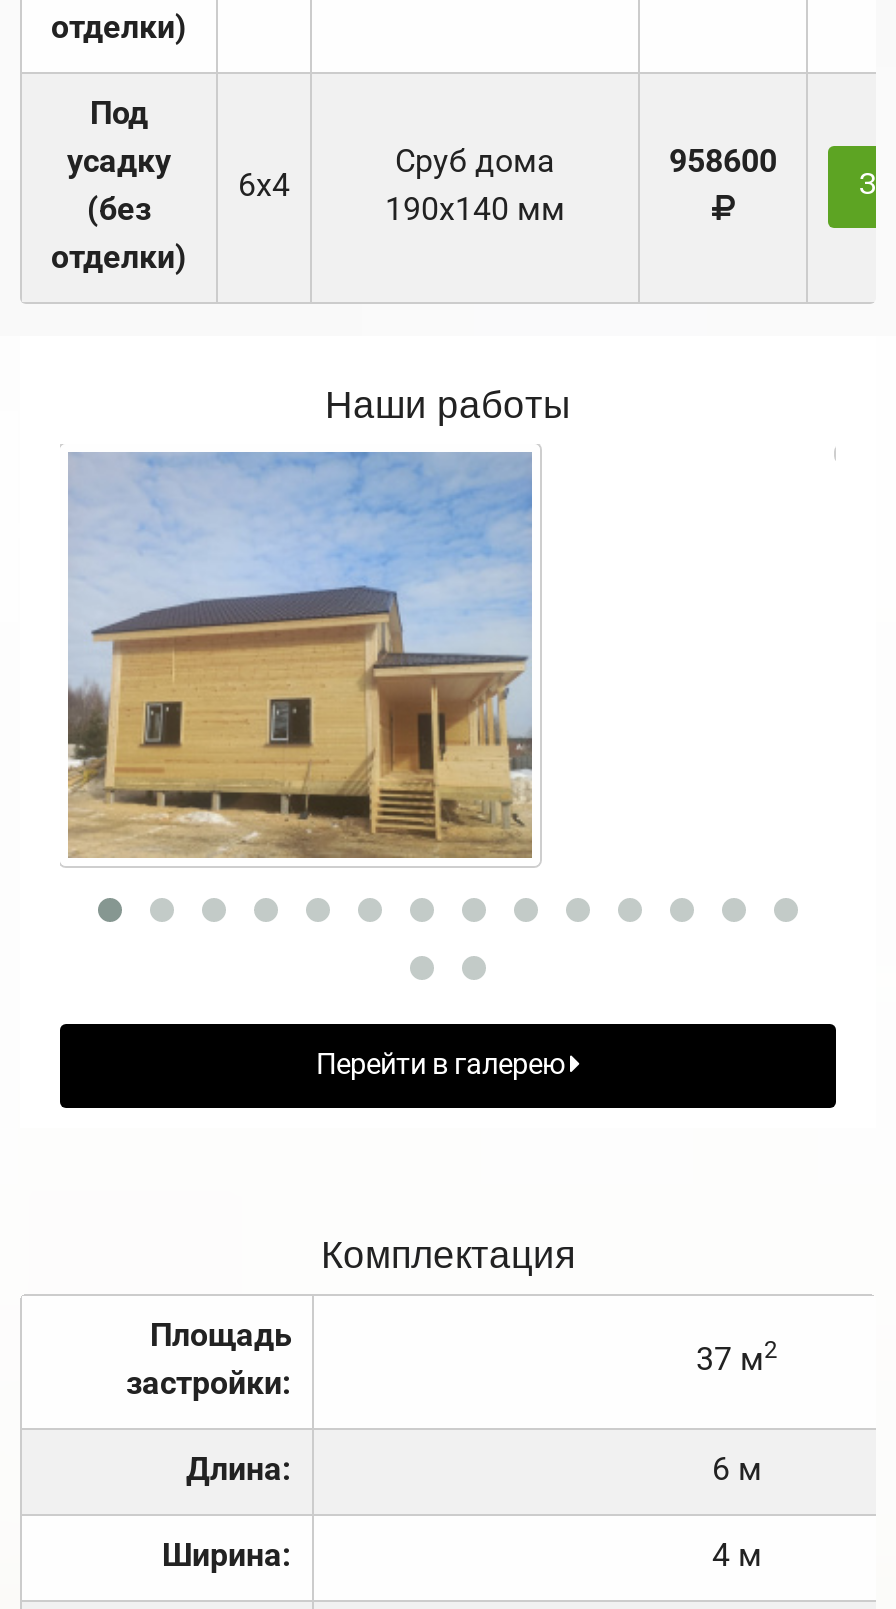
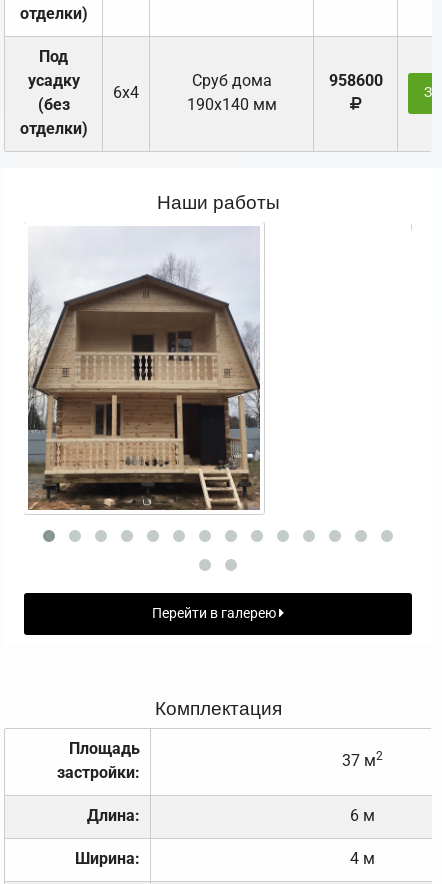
- [image]
+ [image]
